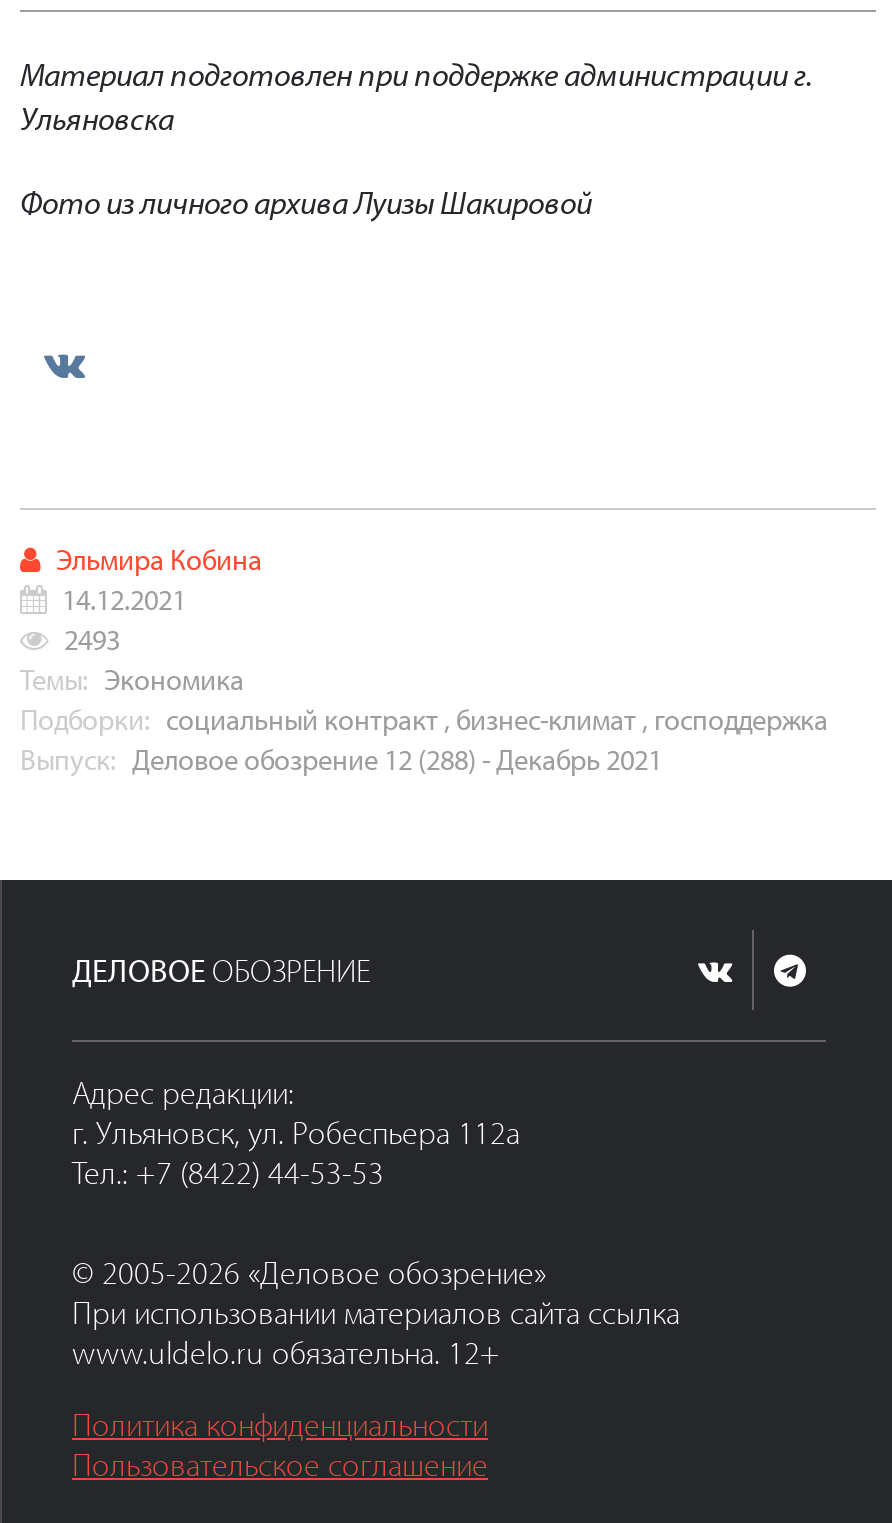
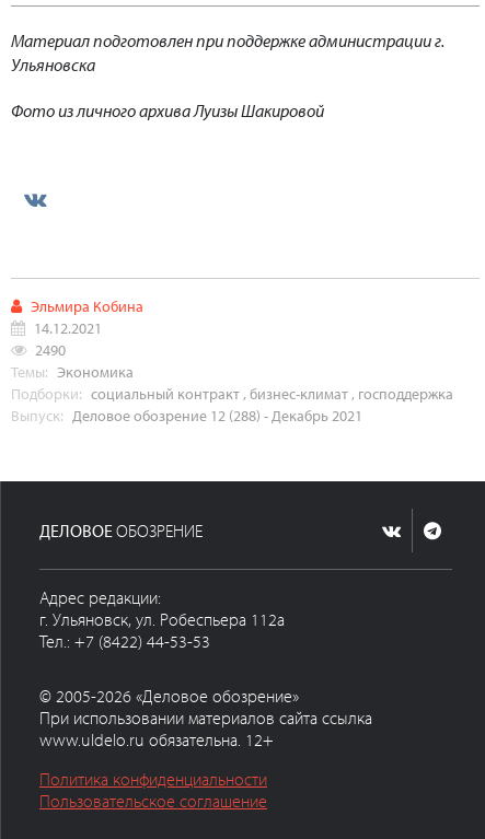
- 2493
+ 2490
